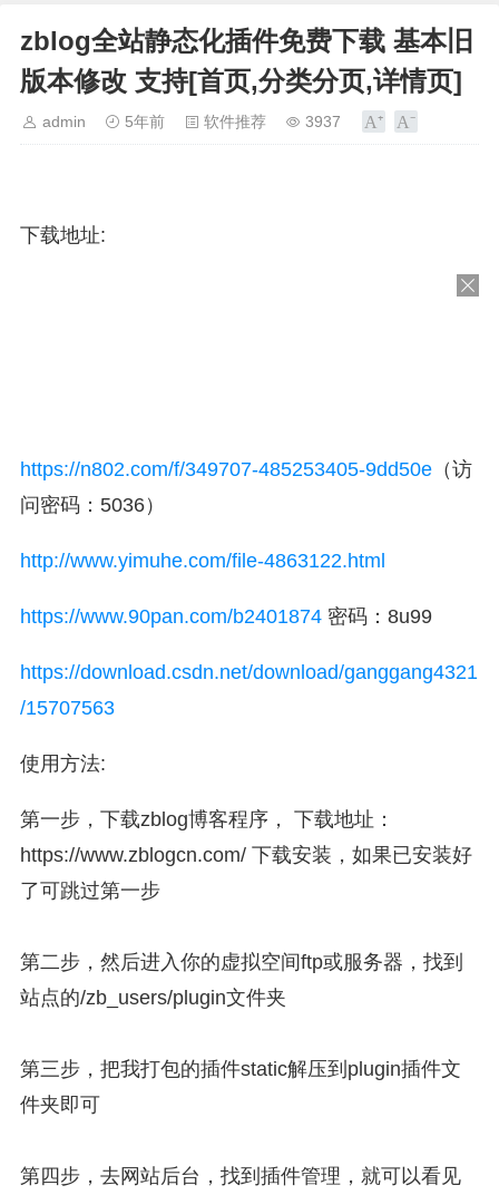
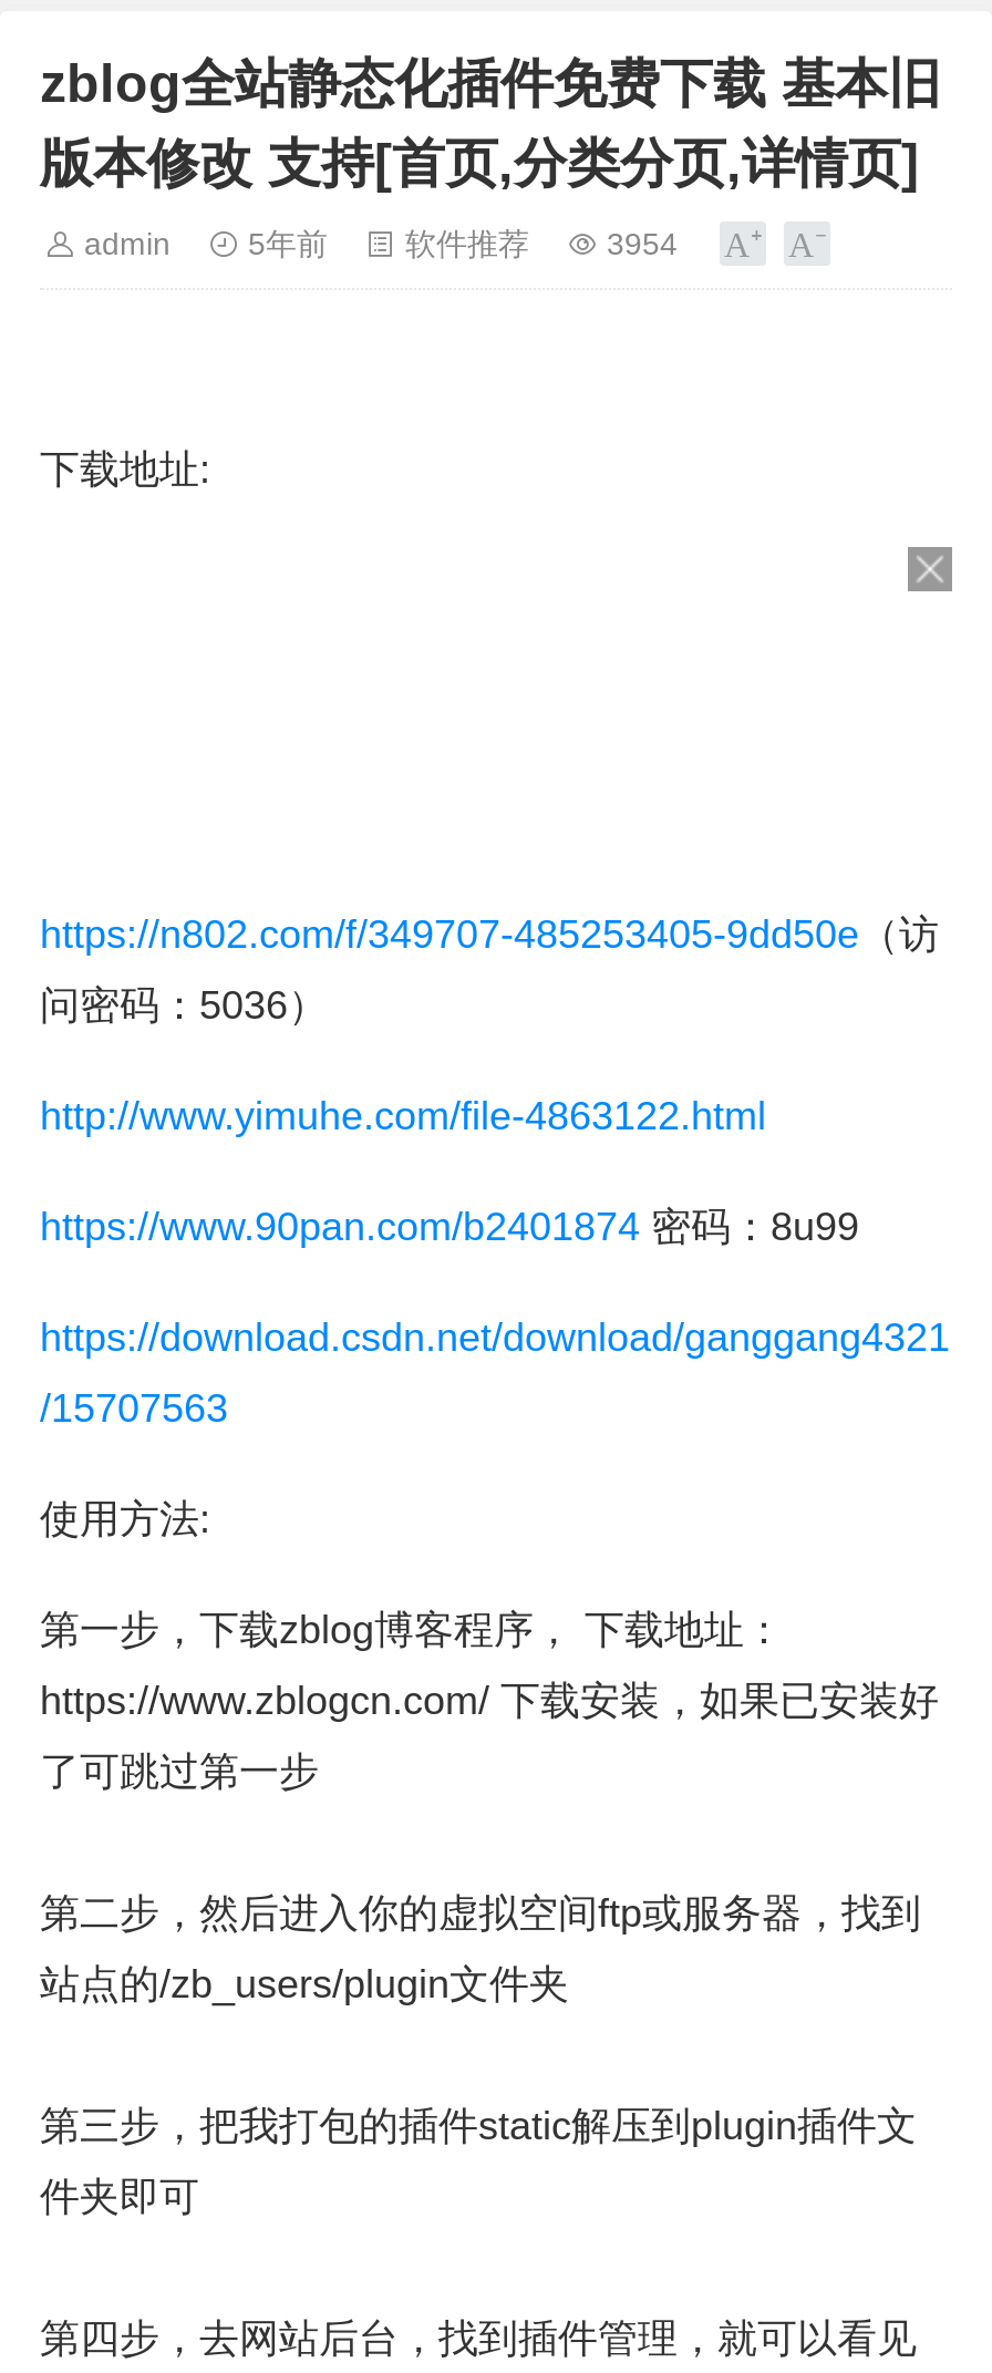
- 3937
+ 3954
